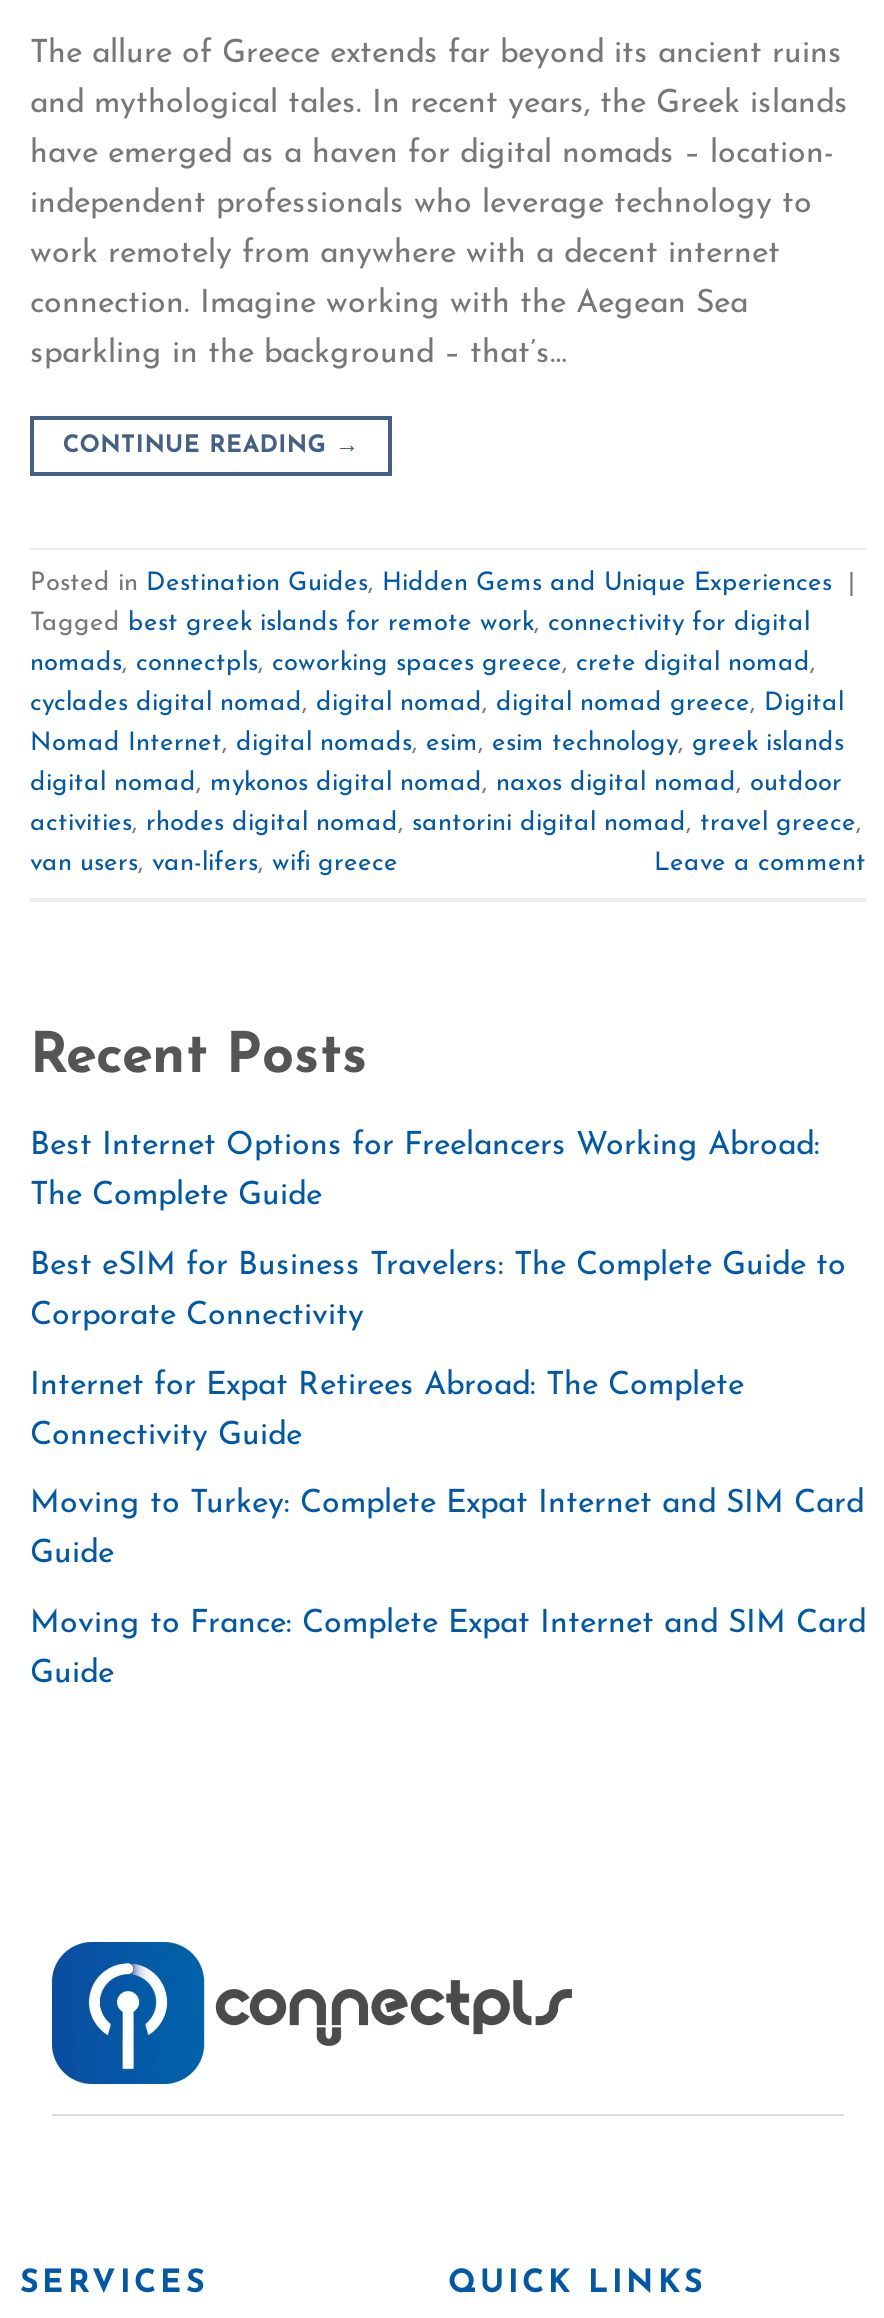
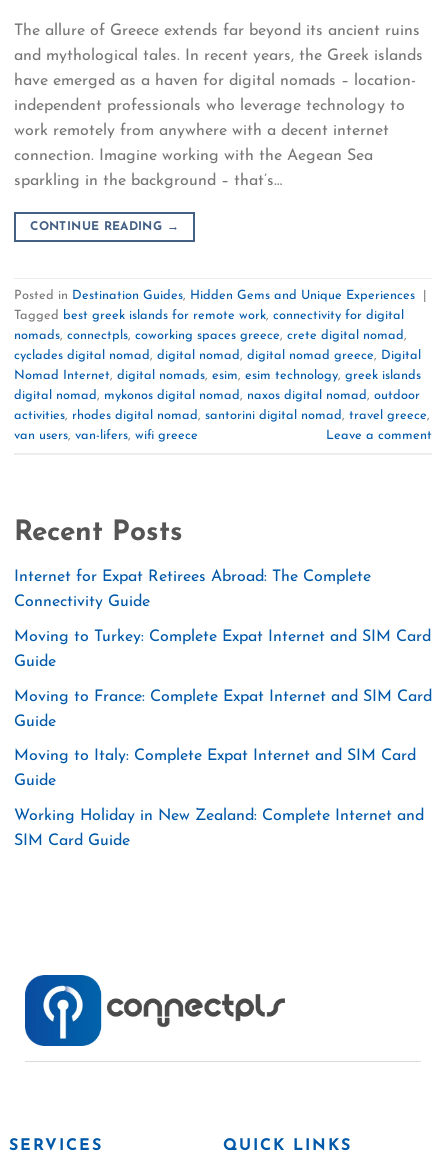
- Best Internet Options for Freelancers Working Abroad:
- The Complete Guide
- Best eSIM for Business Travelers: The Complete Guide to
- Corporate Connectivity

moved up: Internet for Expat Retirees Abroad: The Complete | Connectivity Guide | Moving to Turkey: Complete Expat Internet and SIM Card | Guide | Moving to France: Complete Expat Internet and SIM Card | Guide

+ Moving to Italy: Complete Expat Internet and SIM Card
+ Guide
+ Working Holiday in New Zealand: Complete Internet and
+ SIM Card Guide
